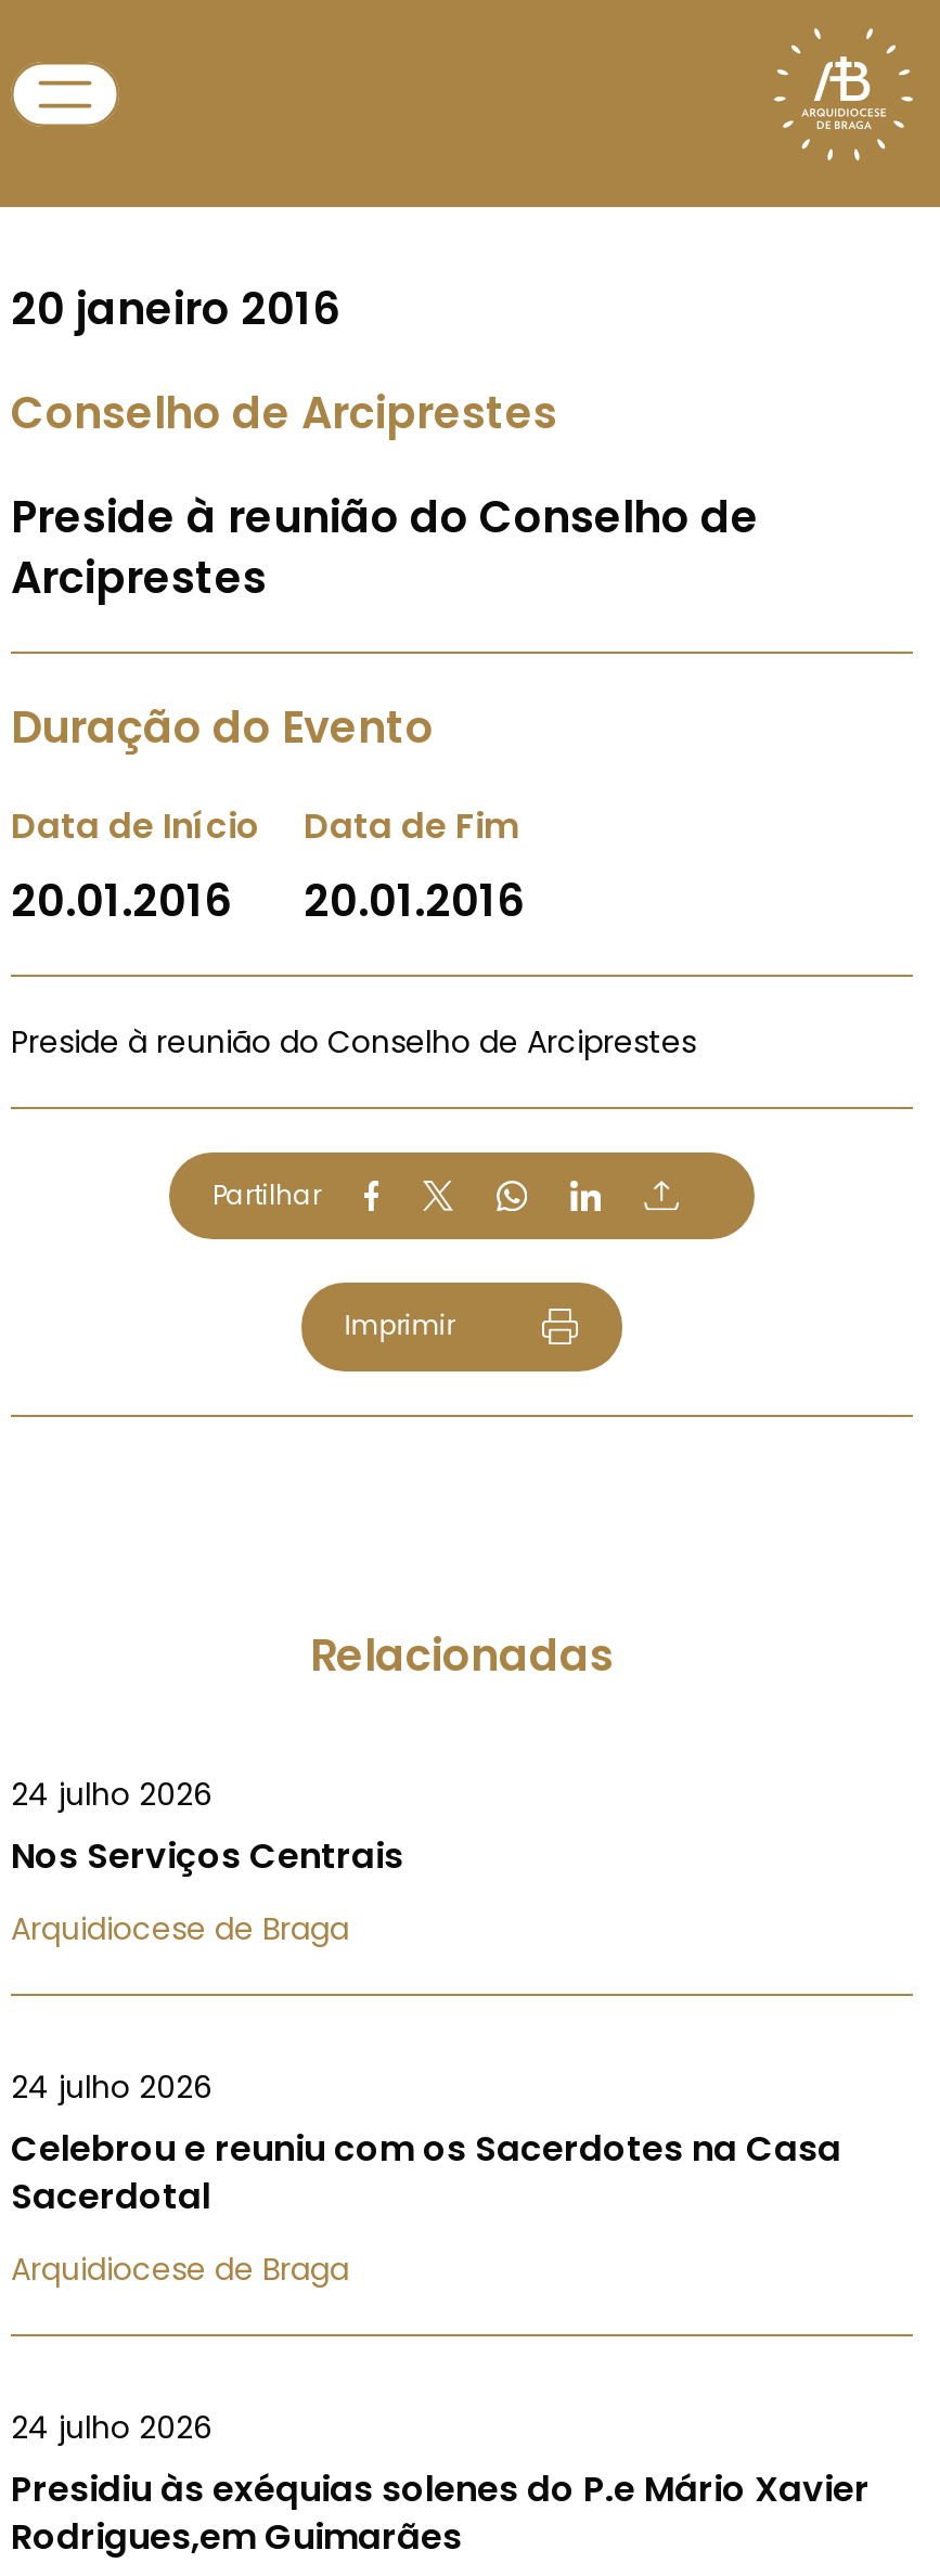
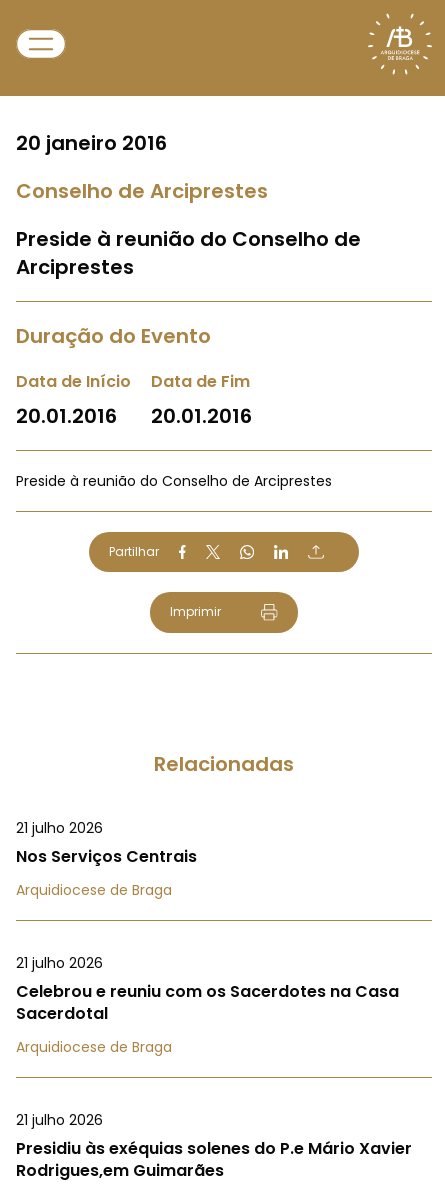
- 24 julho 2026
+ 21 julho 2026

- 24 julho 2026
+ 21 julho 2026

- 24 julho 2026
+ 21 julho 2026
